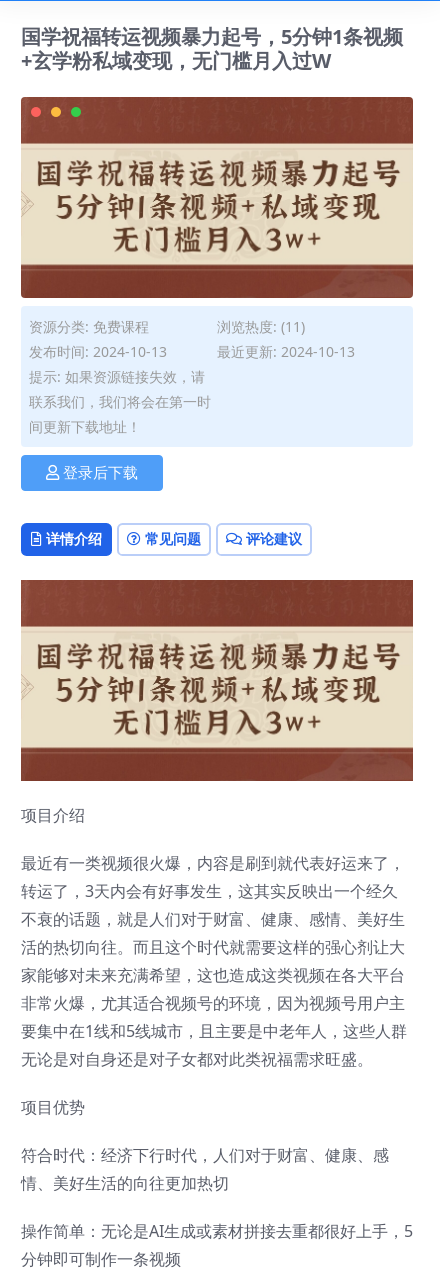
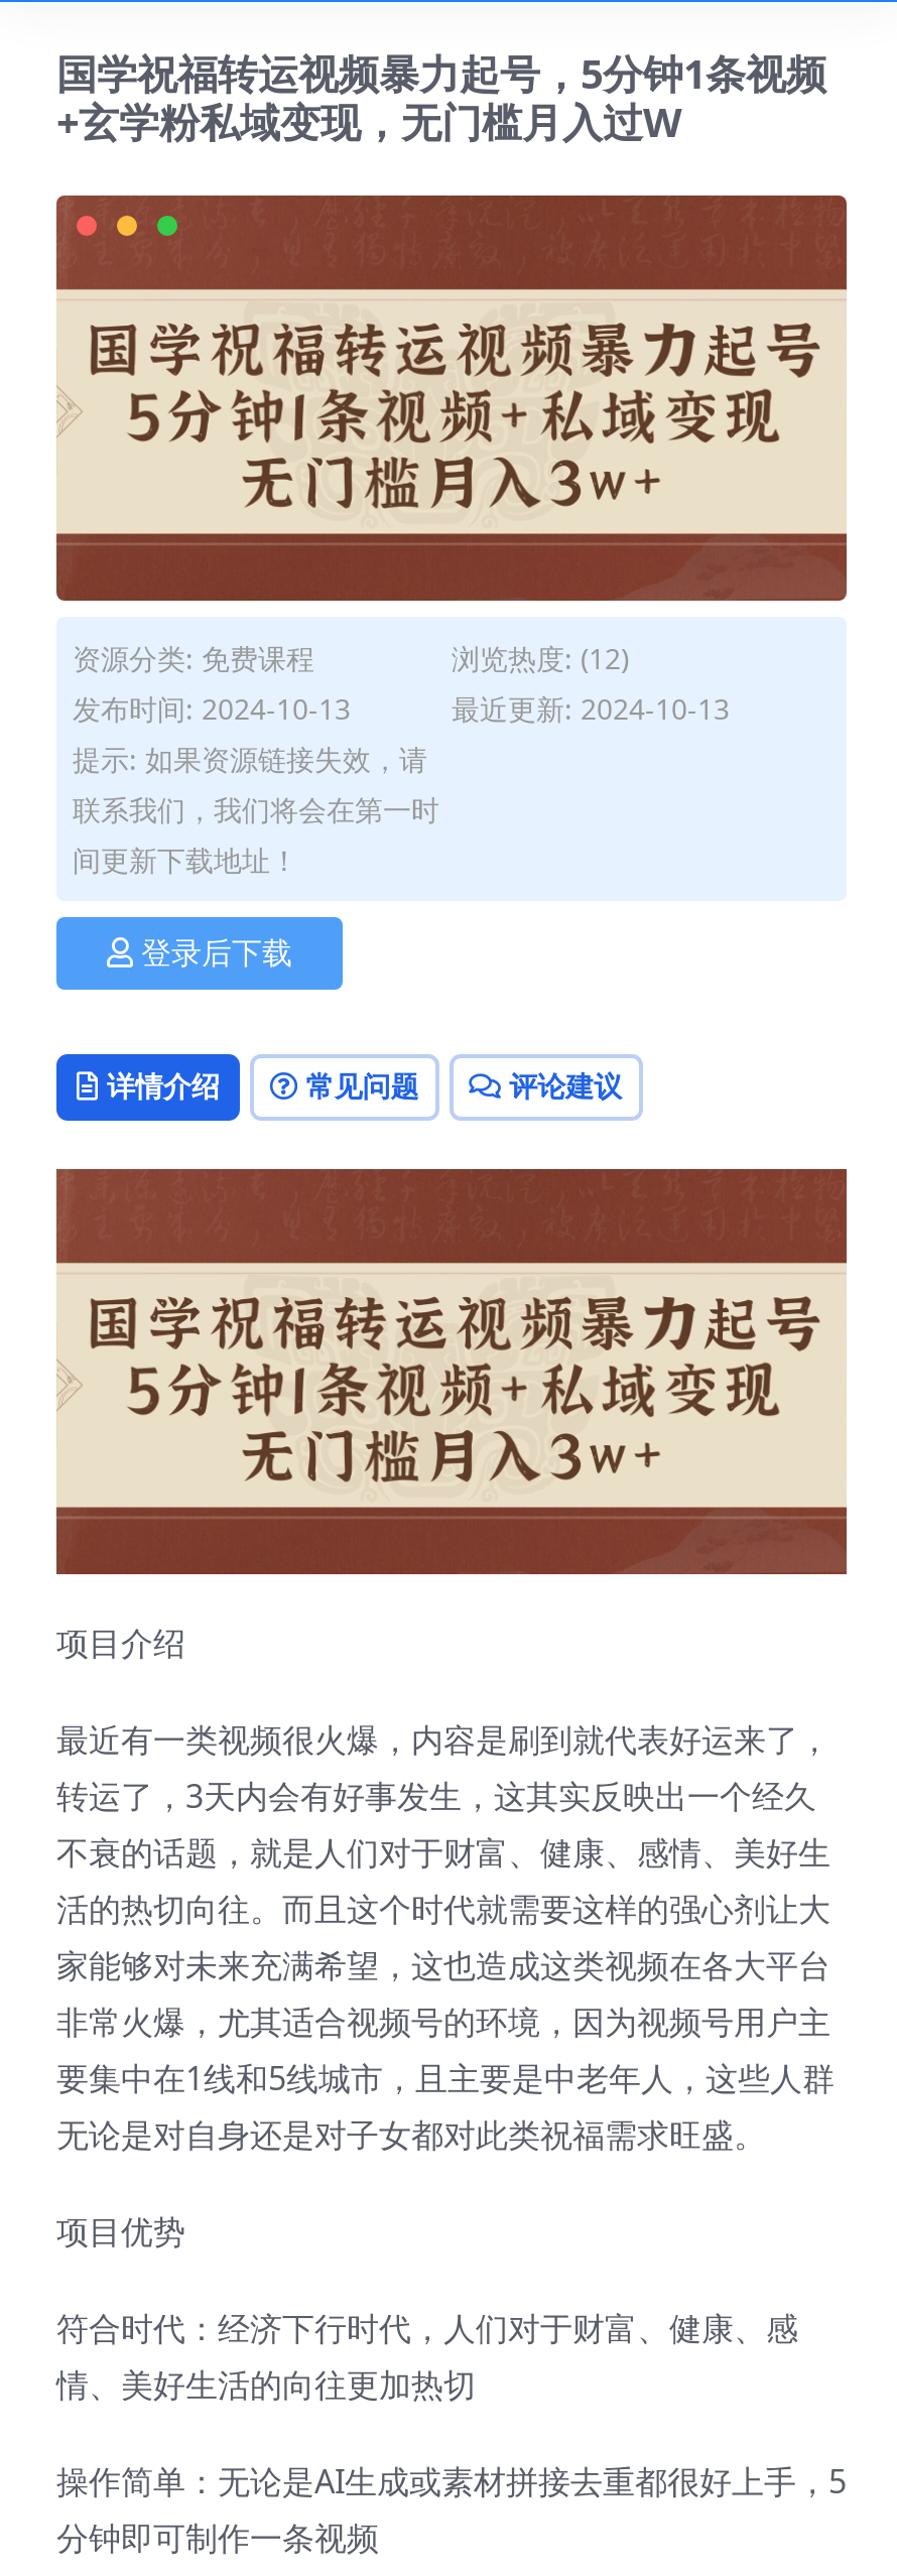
- 浏览热度: (11)
+ 浏览热度: (12)
